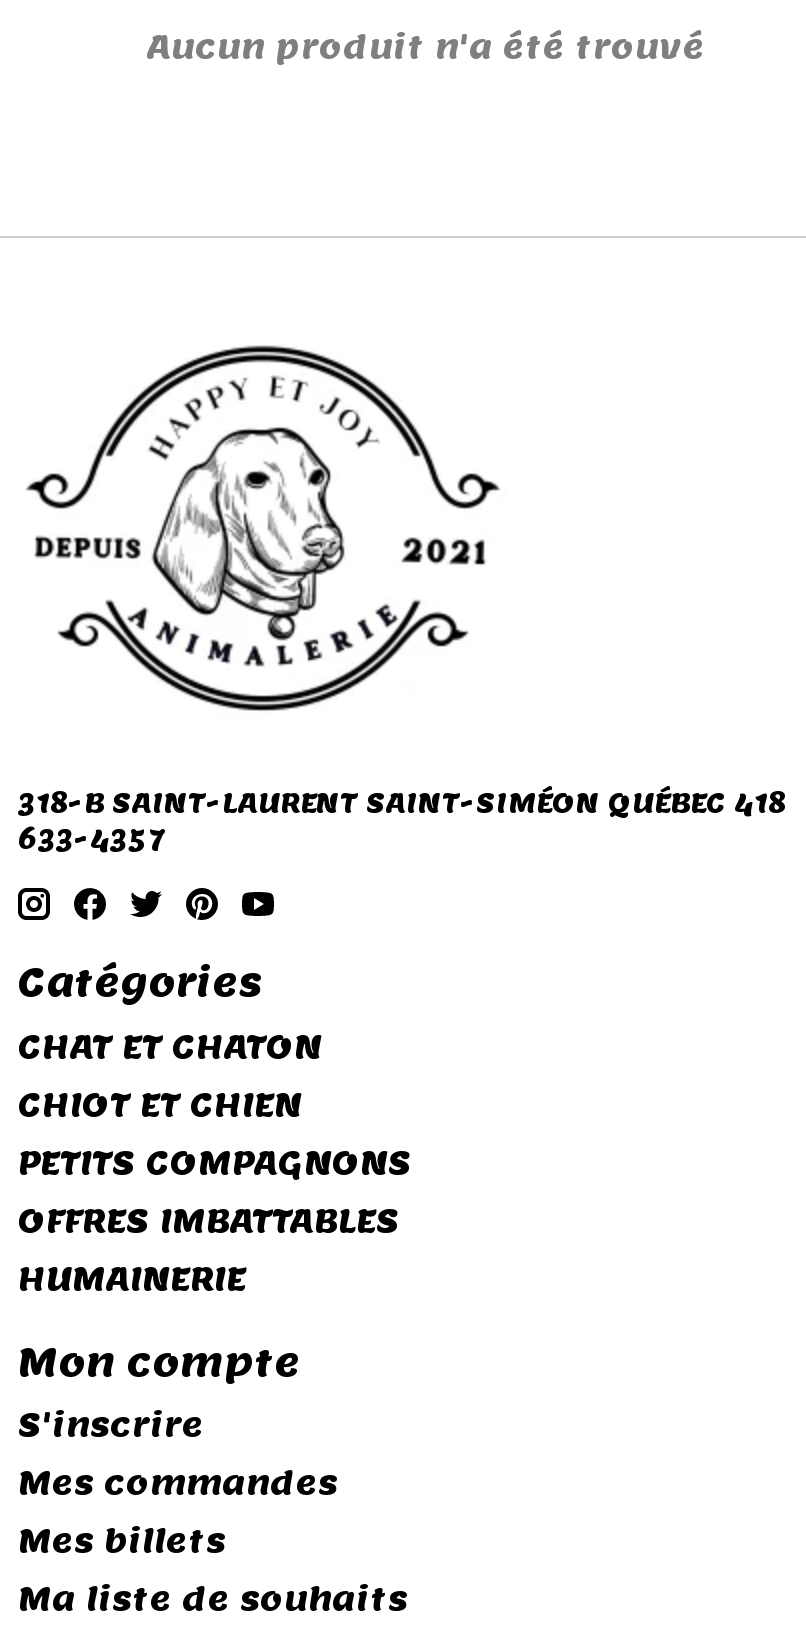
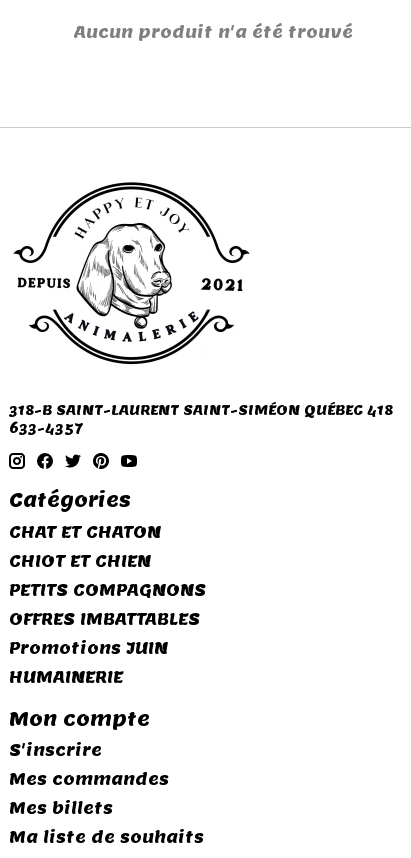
+ Promotions JUIN
